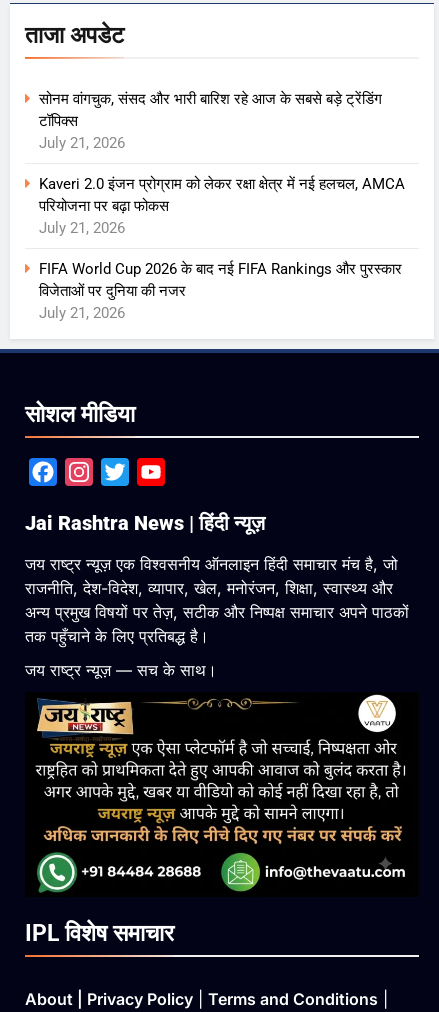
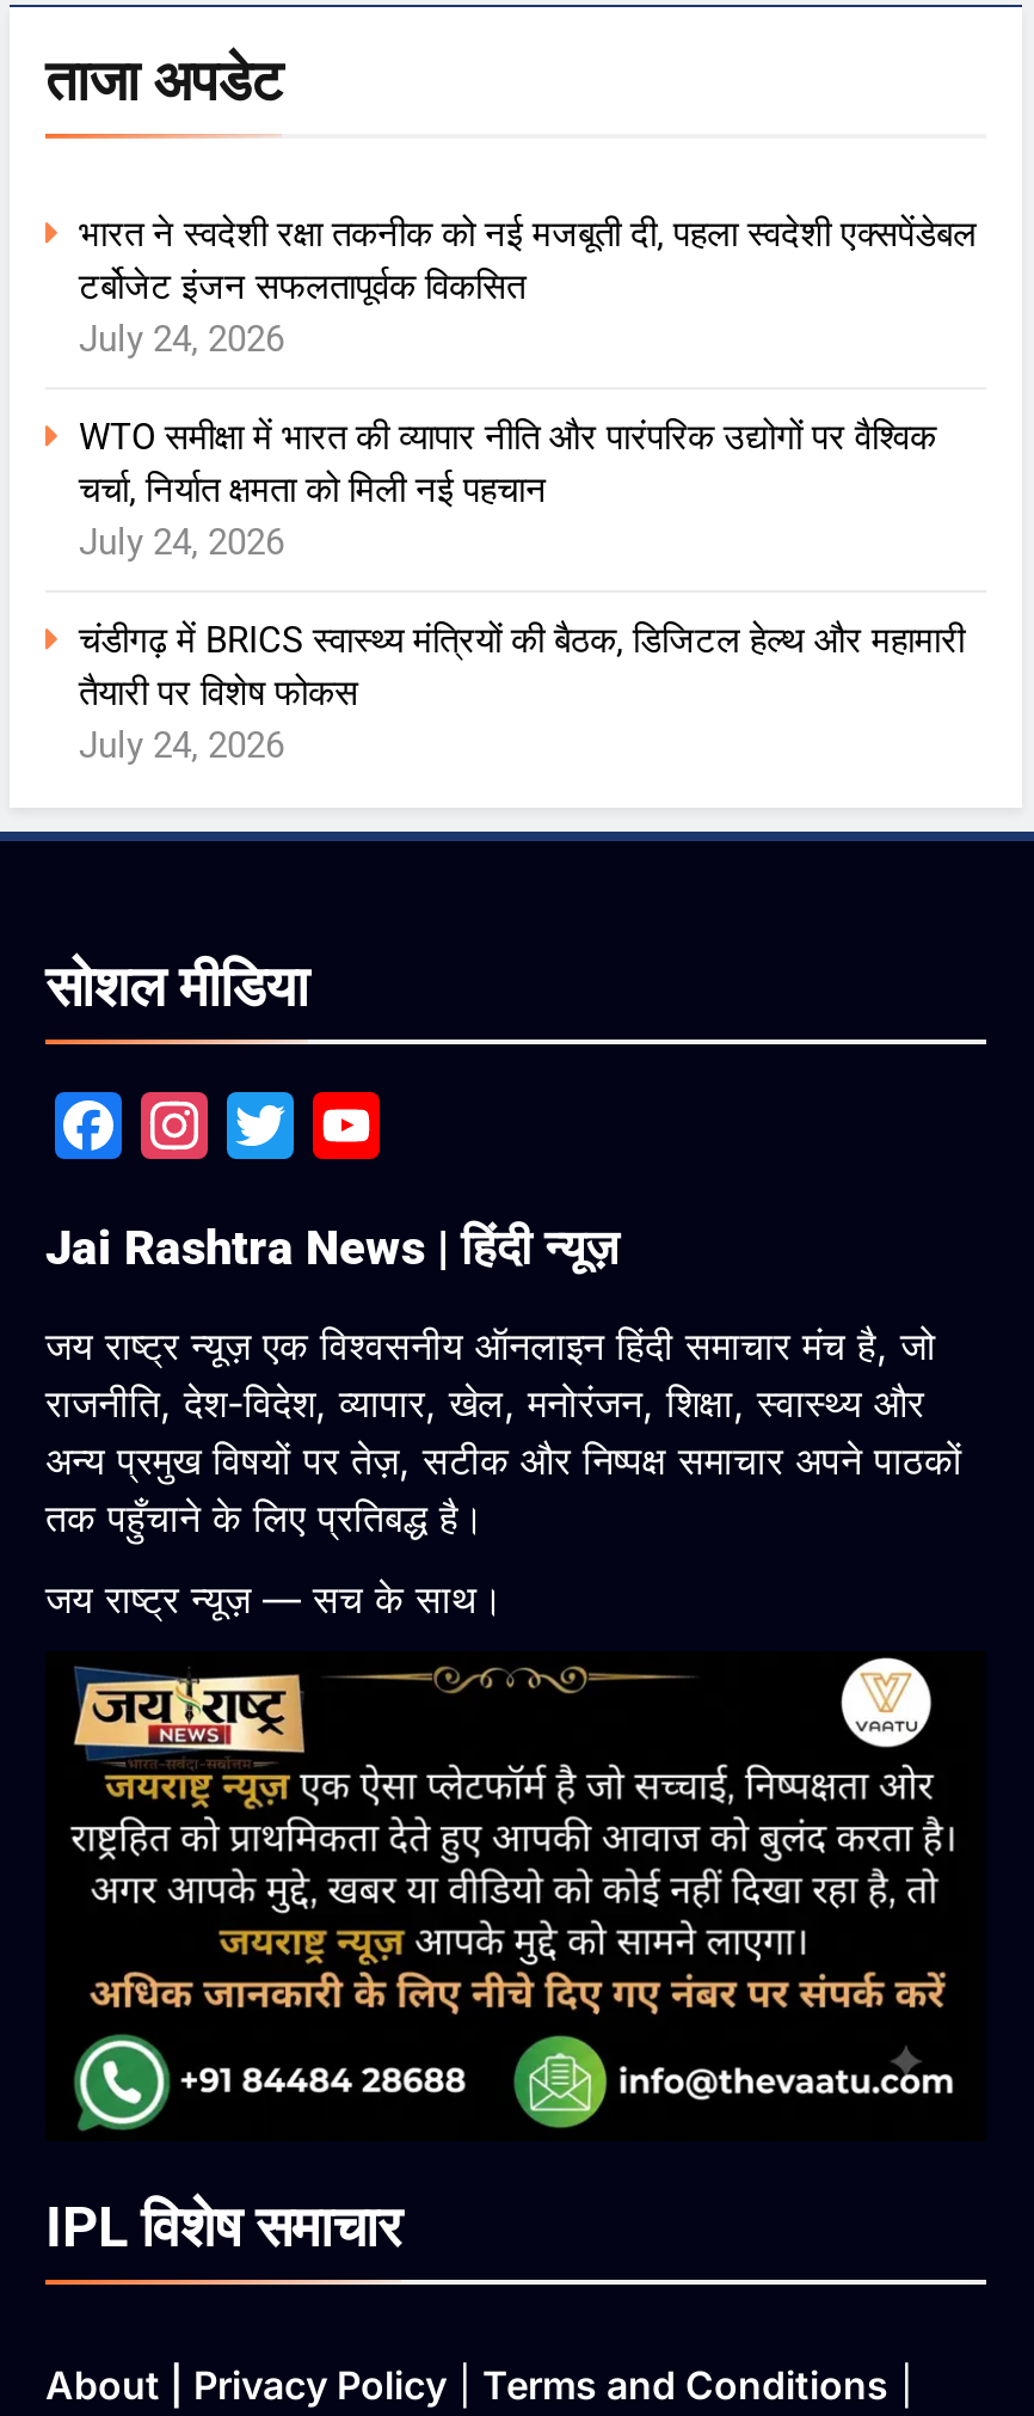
- सोनम वांगचुक, संसद और भारी बारिश रहे आज के सबसे बड़े ट्रेंडिंग
- टॉपिक्स
- July 21, 2026
+ भारत ने स्वदेशी रक्षा तकनीक को नई मजबूती दी, पहला स्वदेशी एक्सपेंडेबल
+ टर्बोजेट इंजन सफलतापूर्वक विकसित
+ July 24, 2026

- Kaveri 2.0 इंजन प्रोग्राम को लेकर रक्षा क्षेत्र में नई हलचल, AMCA
- परियोजना पर बढ़ा फोकस
- July 21, 2026
+ WTO समीक्षा में भारत की व्यापार नीति और पारंपरिक उद्योगों पर वैश्विक
+ चर्चा, निर्यात क्षमता को मिली नई पहचान
+ July 24, 2026

- FIFA World Cup 2026 के बाद नई FIFA Rankings और पुरस्कार
- विजेताओं पर दुनिया की नजर
- July 21, 2026
+ चंडीगढ़ में BRICS स्वास्थ्य मंत्रियों की बैठक, डिजिटल हेल्थ और महामारी
+ तैयारी पर विशेष फोकस
+ July 24, 2026
